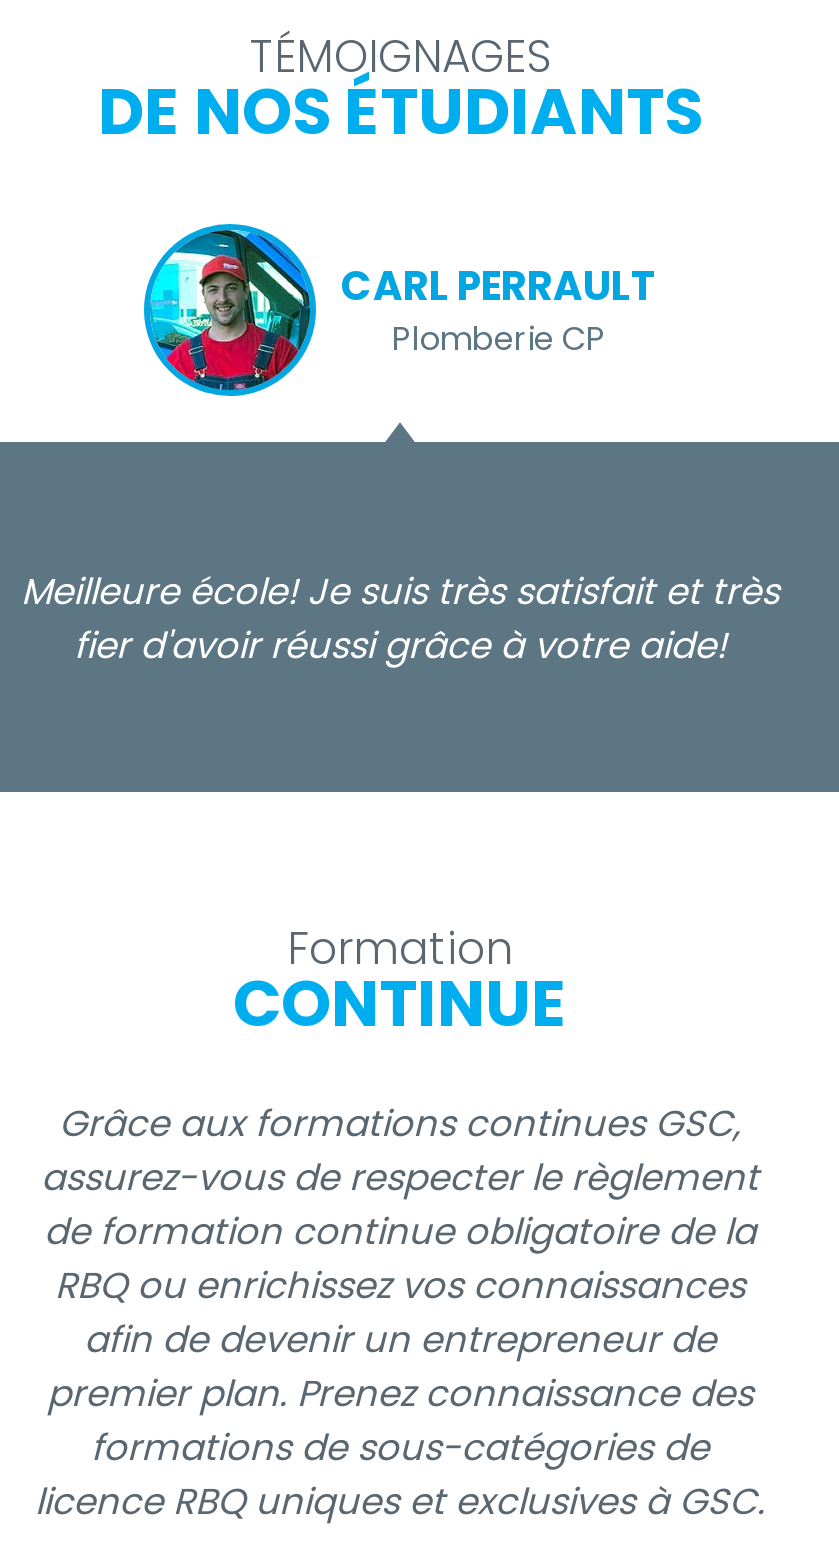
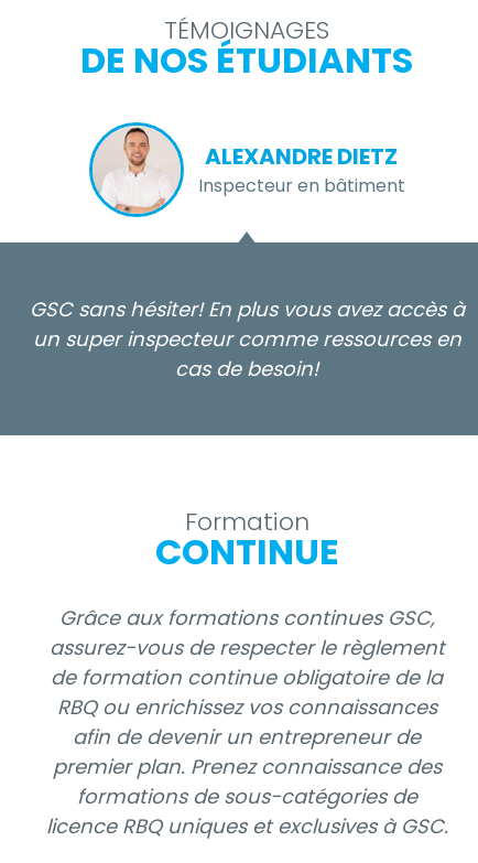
- [image]
- CARL PERRAULT
- Plomberie CP
+ [image]
+ ALEXANDRE DIETZ
+ Inspecteur en bâtiment

- Meilleure école! Je suis très satisfait et très
- fier d'avoir réussi grâce à votre aide!
+ GSC sans hésiter! En plus vous avez accès à
+ un super inspecteur comme ressources en
+ cas de besoin!
